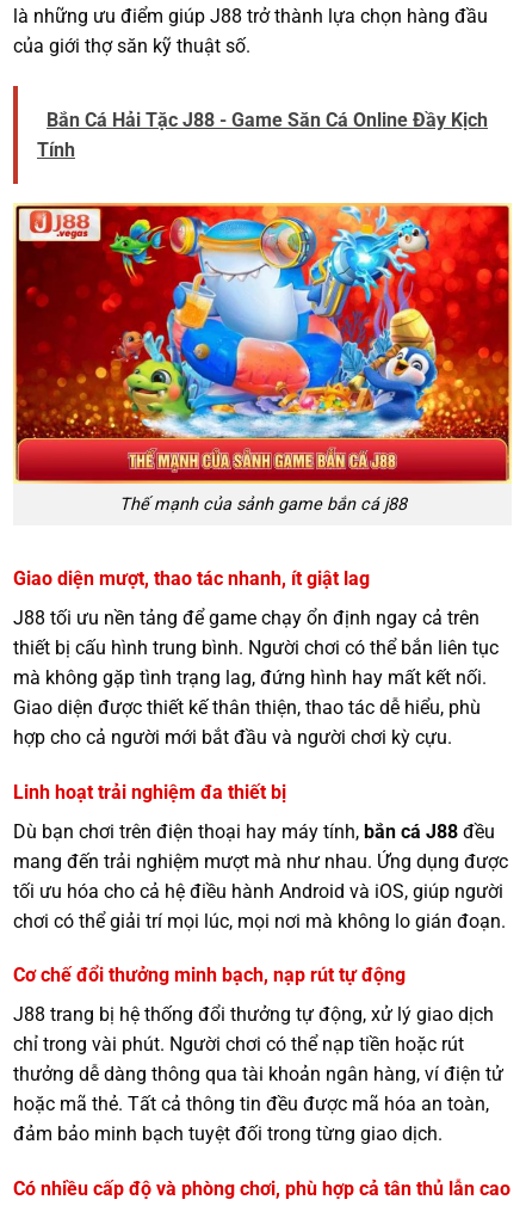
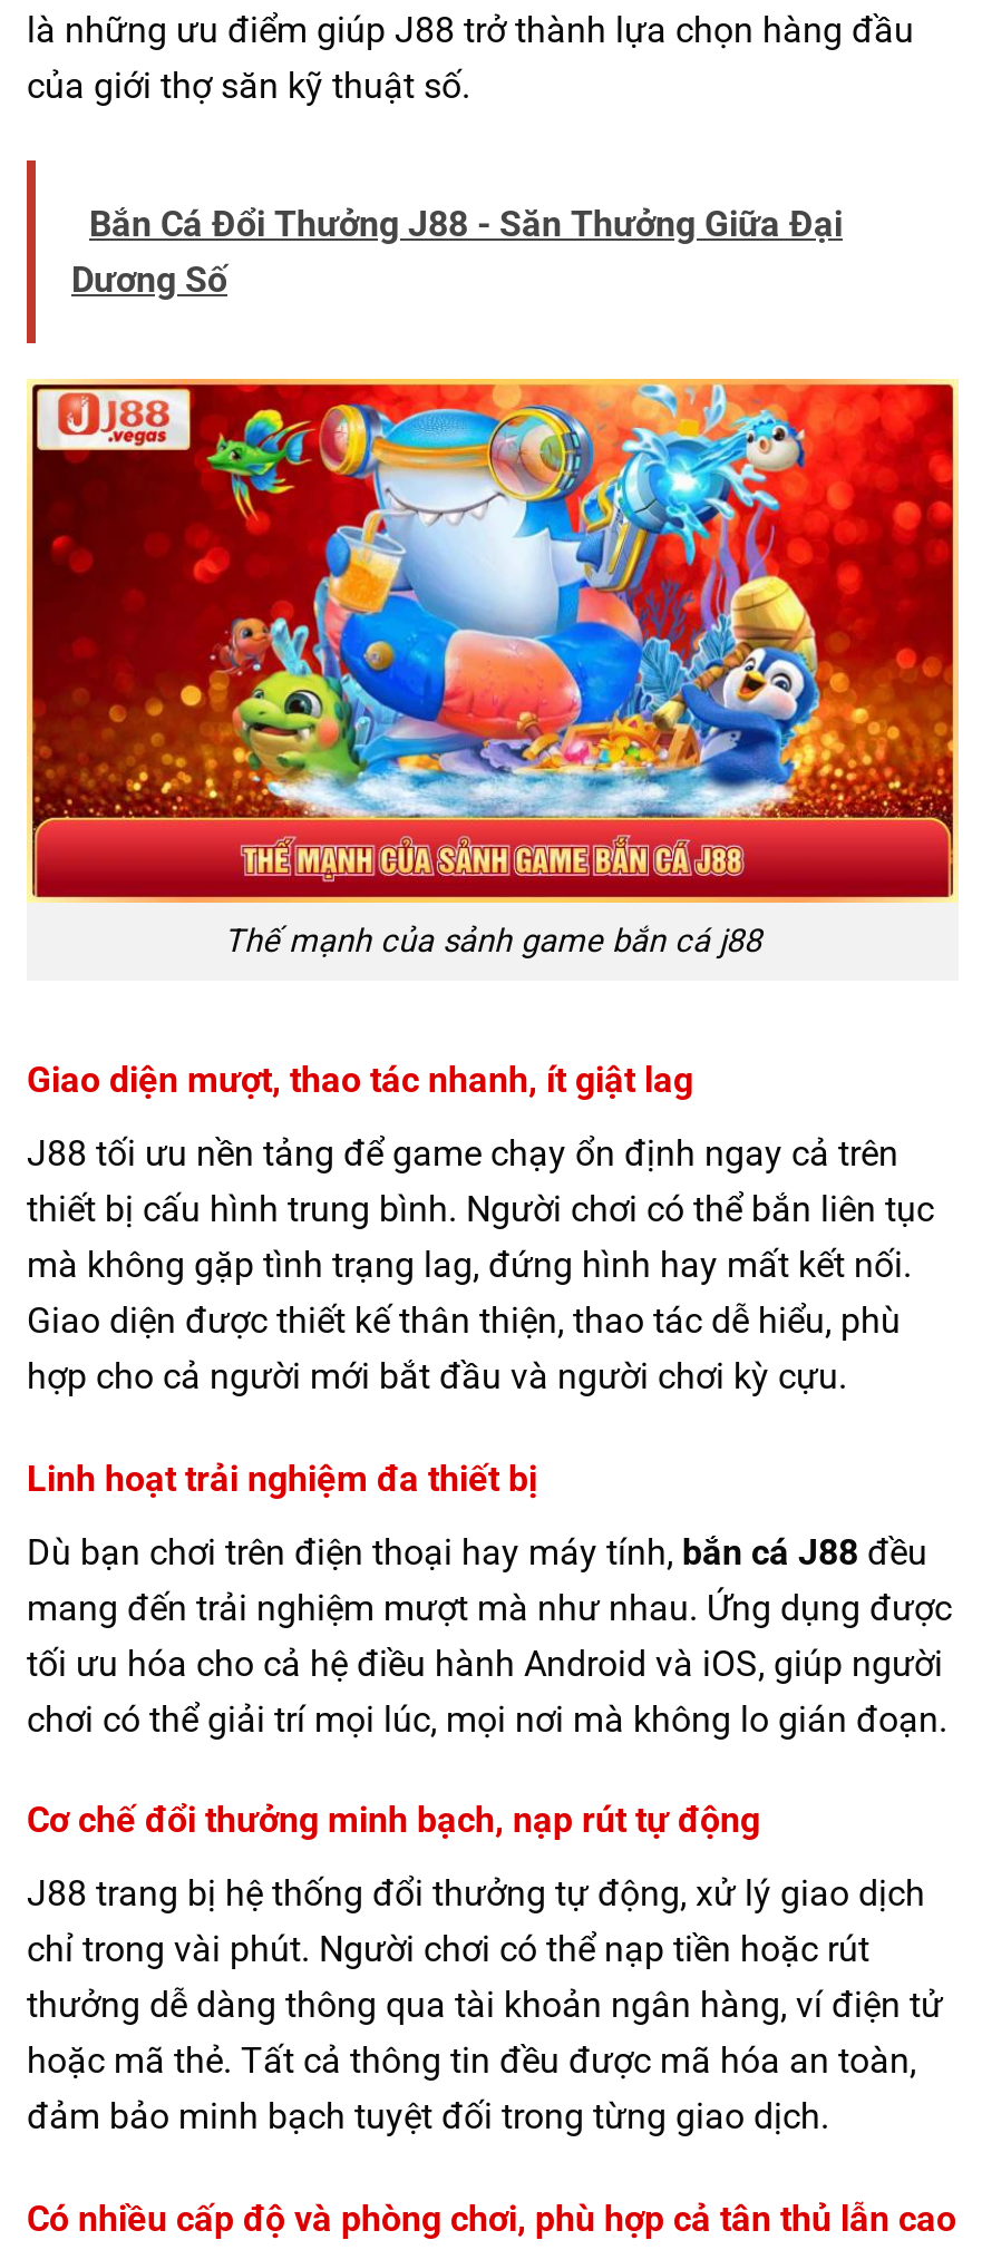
- Bắn Cá Hải Tặc J88 - Game Săn Cá Online Đầy Kịch
- Tính
+ Bắn Cá Đổi Thưởng J88 - Săn Thưởng Giữa Đại
+ Dương Số
